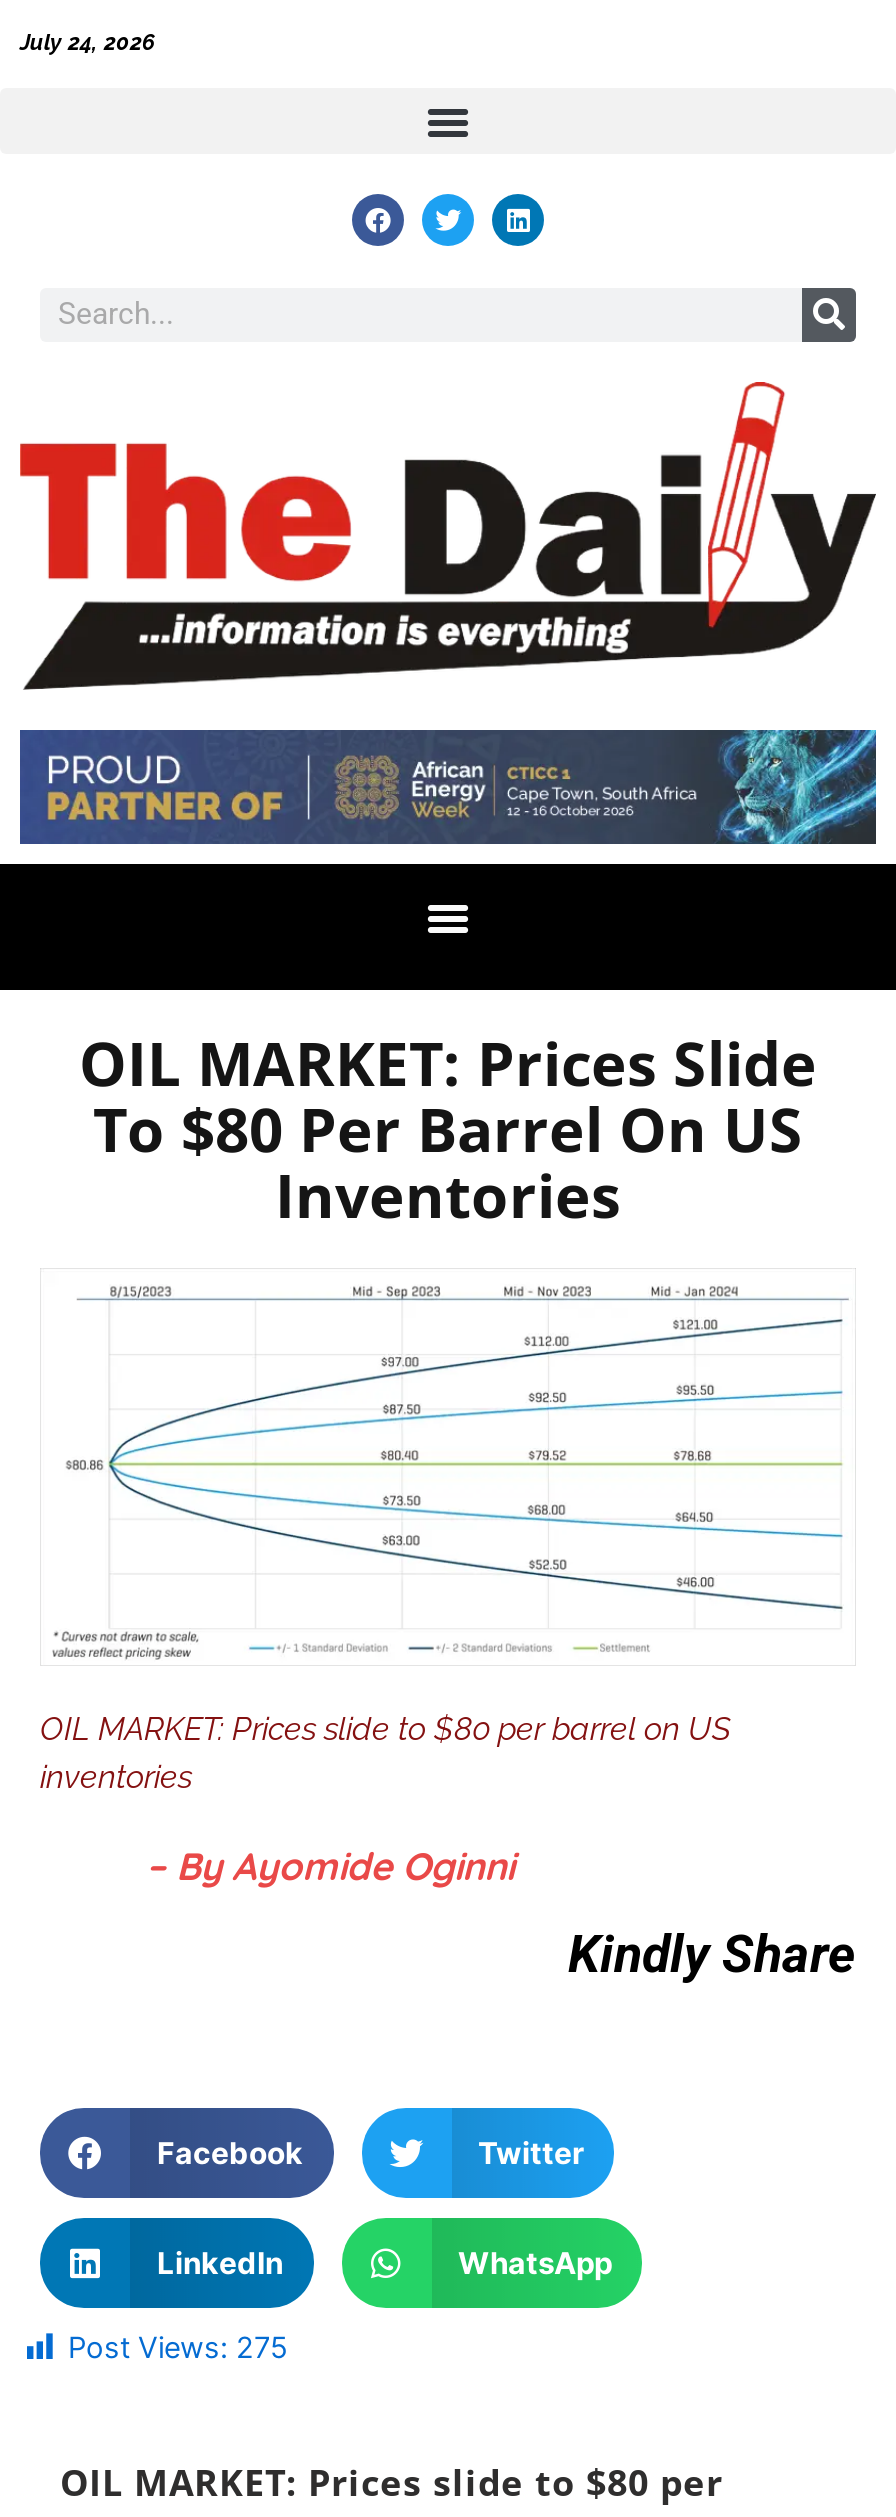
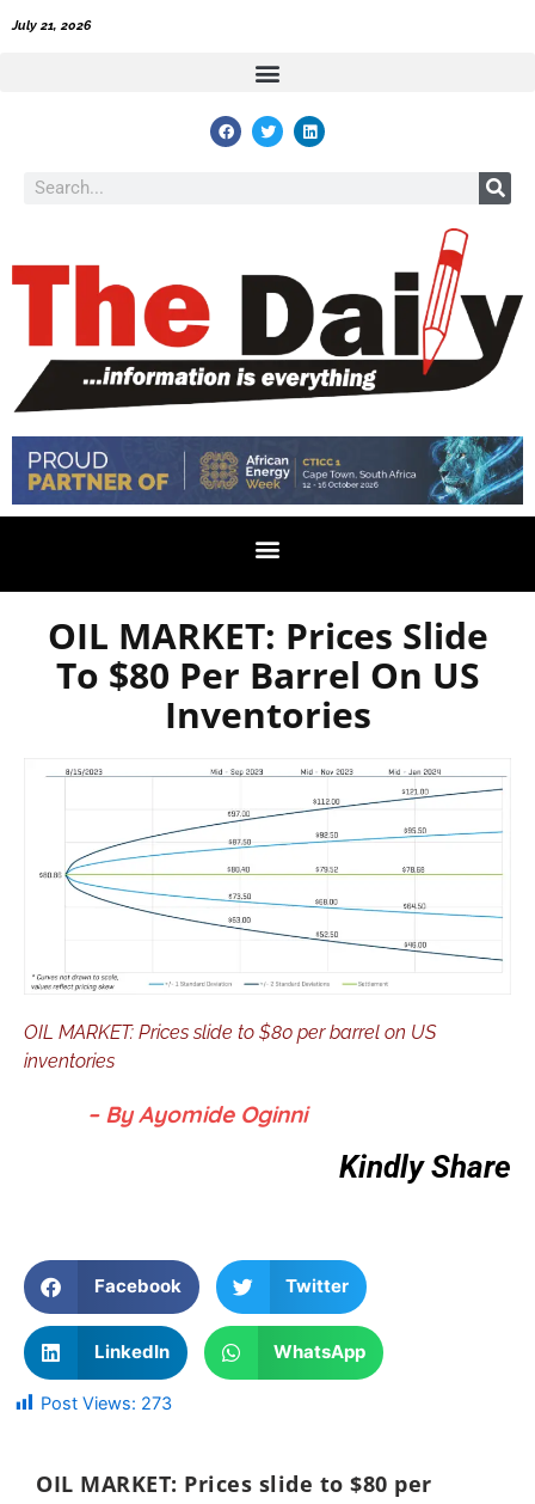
- July 24, 2026
+ July 21, 2026

- Post Views: 275
+ Post Views: 273
